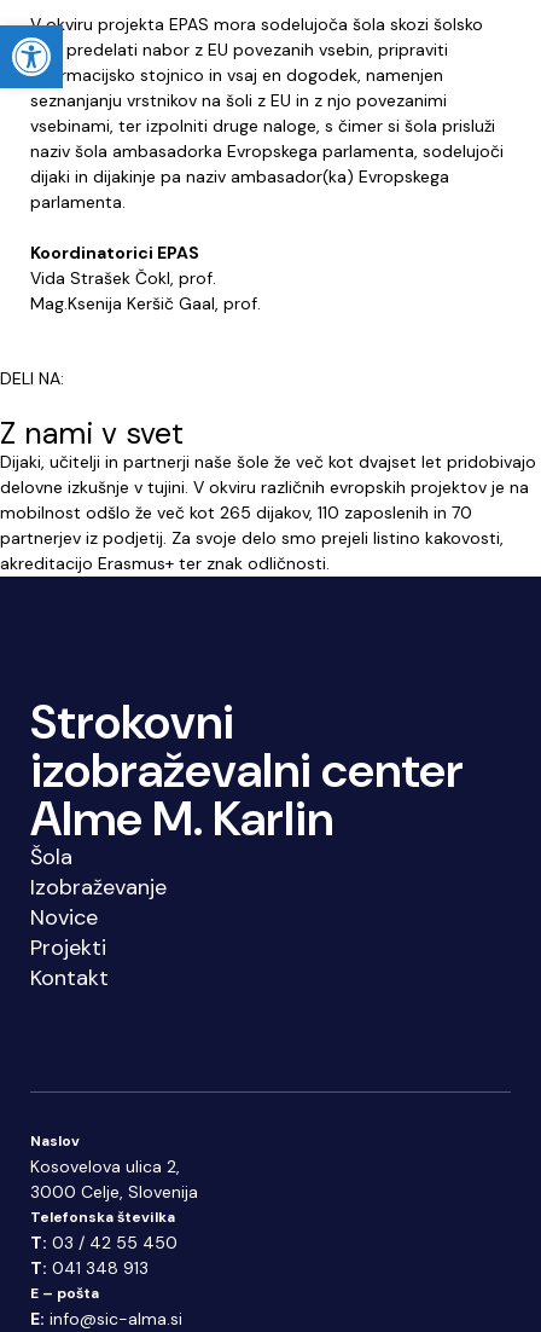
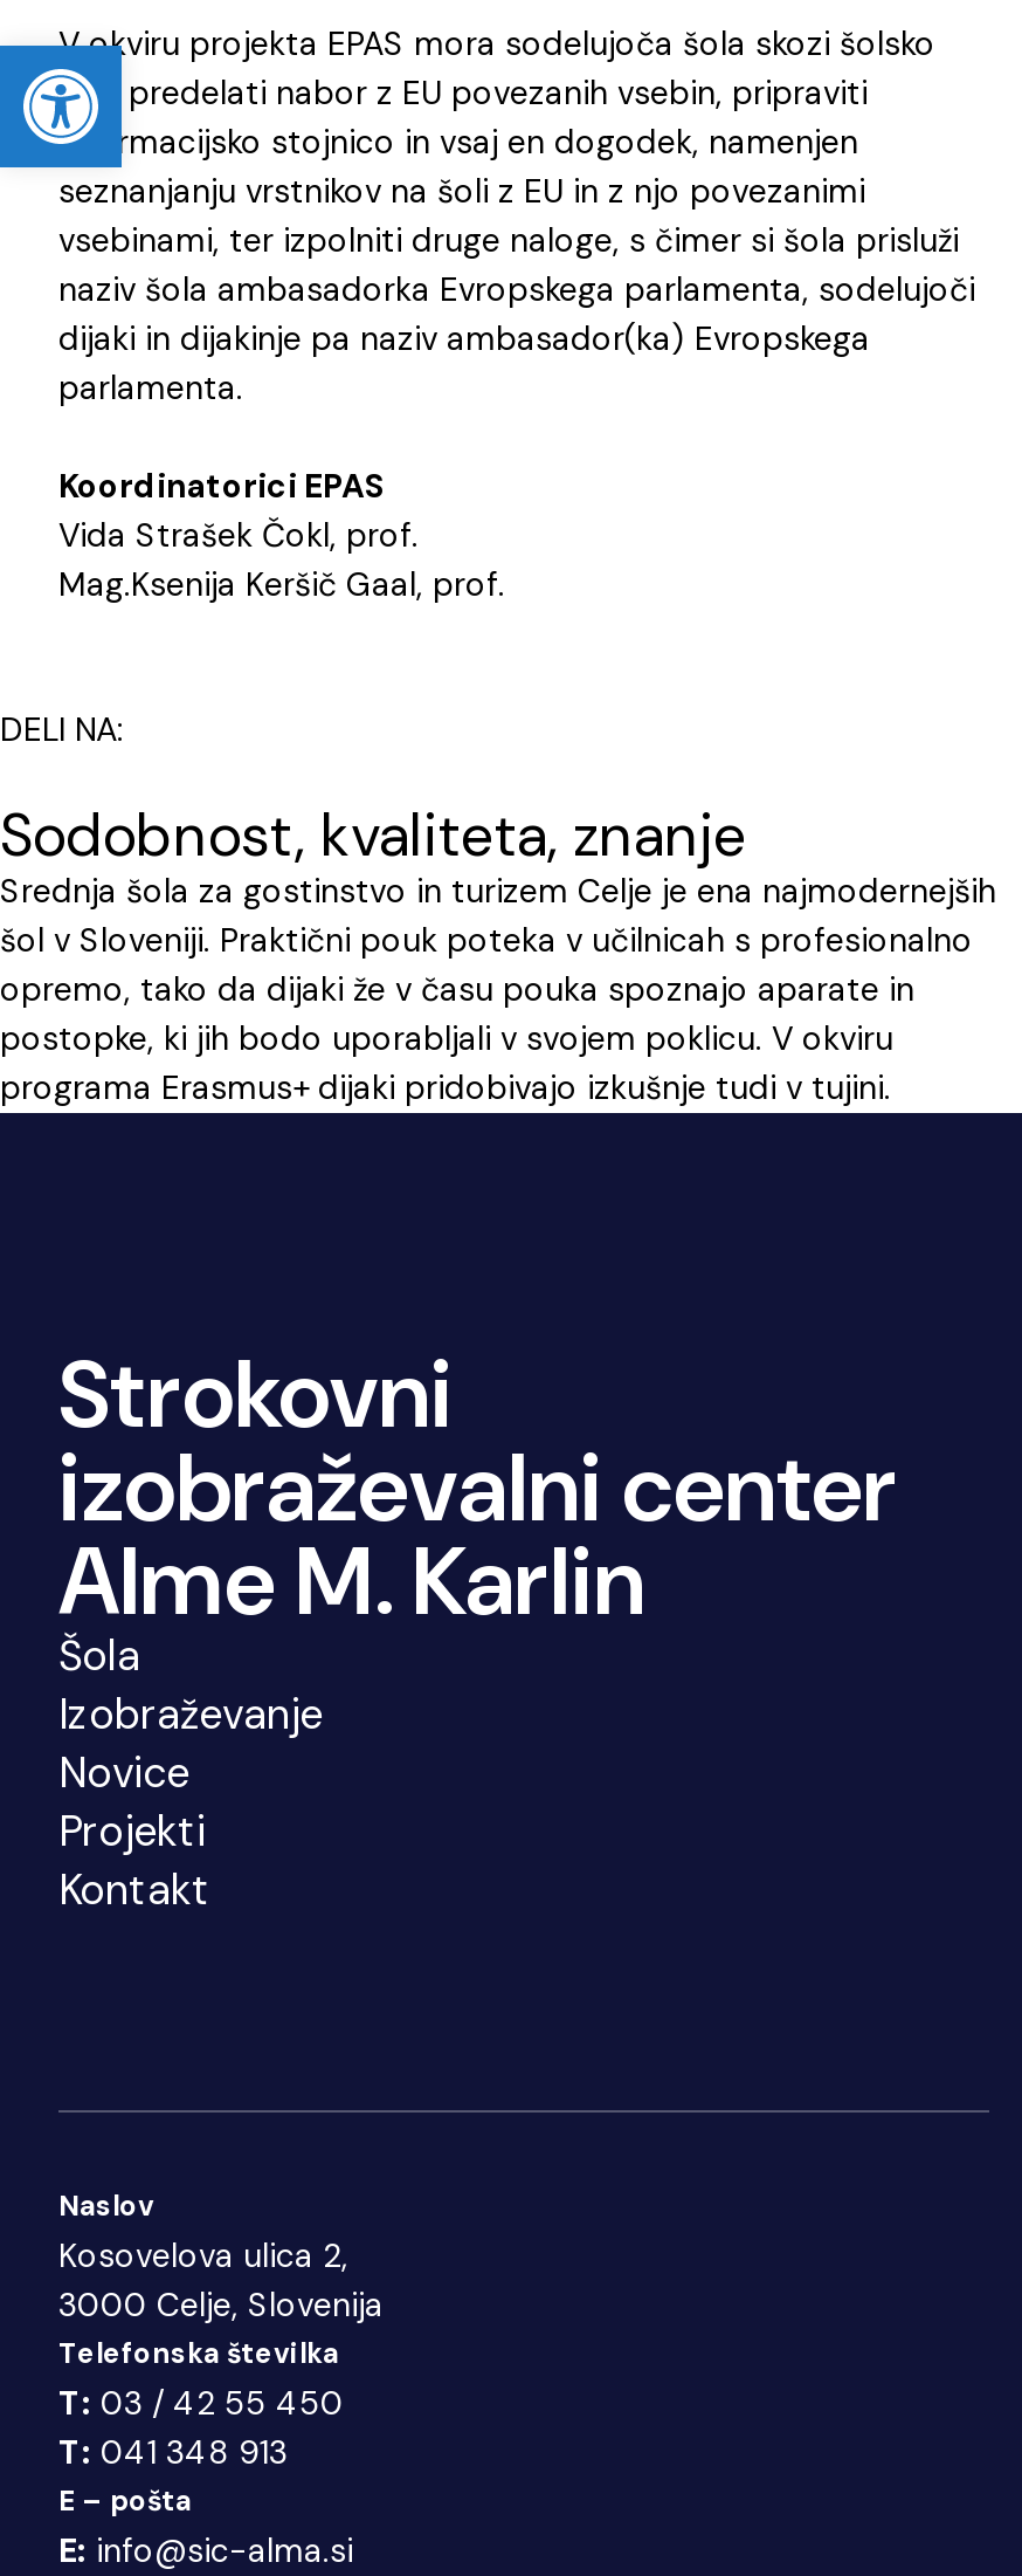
- Z nami v svet
- Dijaki, učitelji in partnerji naše šole že več kot dvajset let pridobivajo
- delovne izkušnje v tujini. V okviru različnih evropskih projektov je na
- mobilnost odšlo že več kot 265 dijakov, 110 zaposlenih in 70
- partnerjev iz podjetij. Za svoje delo smo prejeli listino kakovosti,
- akreditacijo Erasmus+ ter znak odličnosti.
+ Sodobnost, kvaliteta, znanje
+ Srednja šola za gostinstvo in turizem Celje je ena najmodernejših
+ šol v Sloveniji. Praktični pouk poteka v učilnicah s profesionalno
+ opremo, tako da dijaki že v času pouka spoznajo aparate in
+ postopke, ki jih bodo uporabljali v svojem poklicu. V okviru
+ programa Erasmus+ dijaki pridobivajo izkušnje tudi v tujini.
